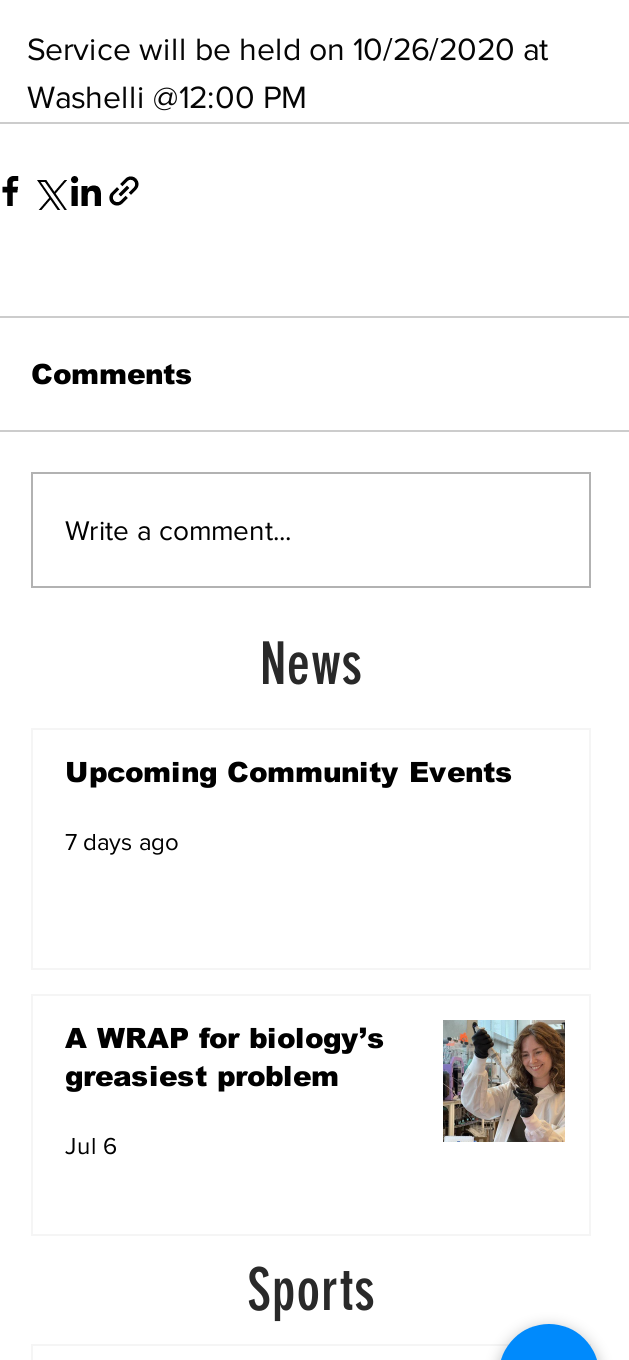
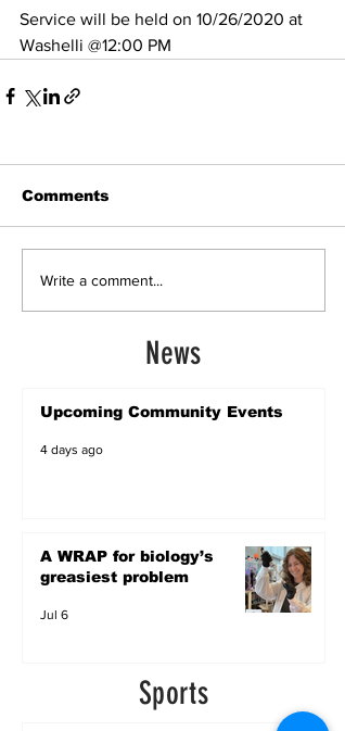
- 7 days ago
+ 4 days ago
